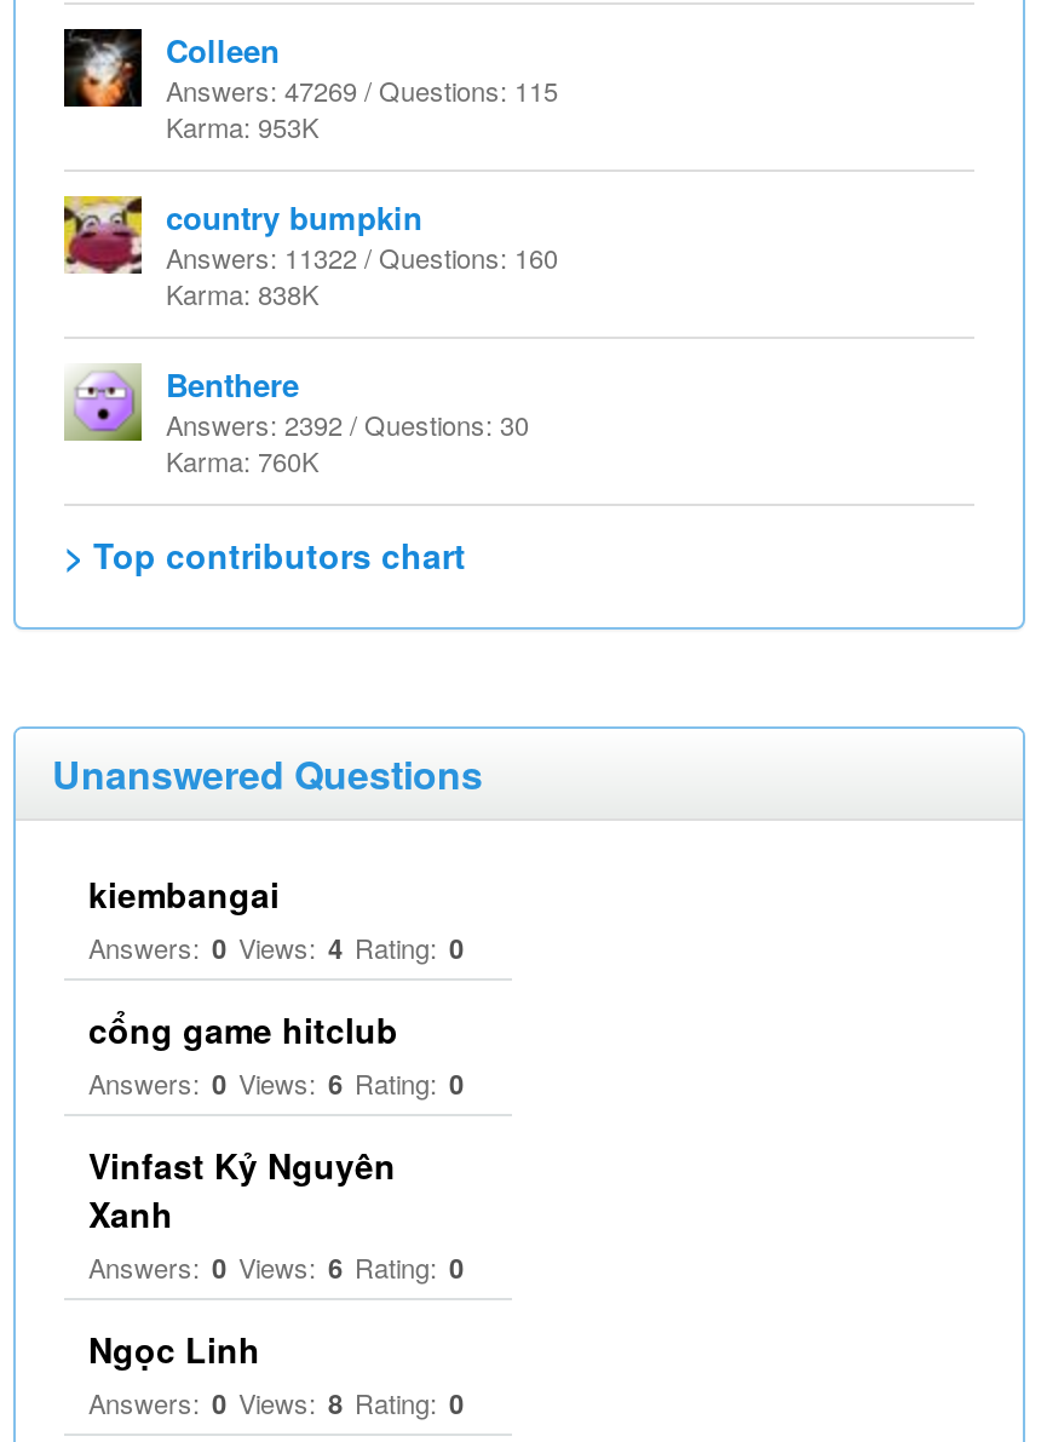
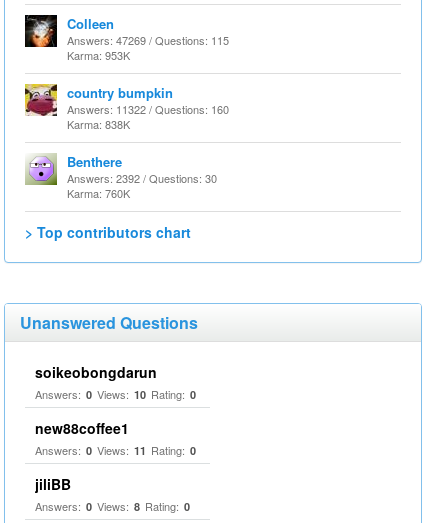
- kiembangai
- Answers: 0 Views: 4 Rating: 0
- cổng game hitclub
- Answers: 0 Views: 6 Rating: 0
- Vinfast Kỷ Nguyên
- Xanh
- Answers: 0 Views: 6 Rating: 0
- Ngọc Linh
+ soikeobongdarun
+ Answers: 0 Views: 10 Rating: 0
+ new88coffee1
+ Answers: 0 Views: 11 Rating: 0
+ jiliBB
